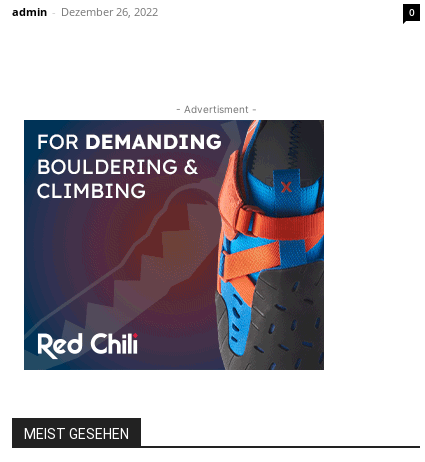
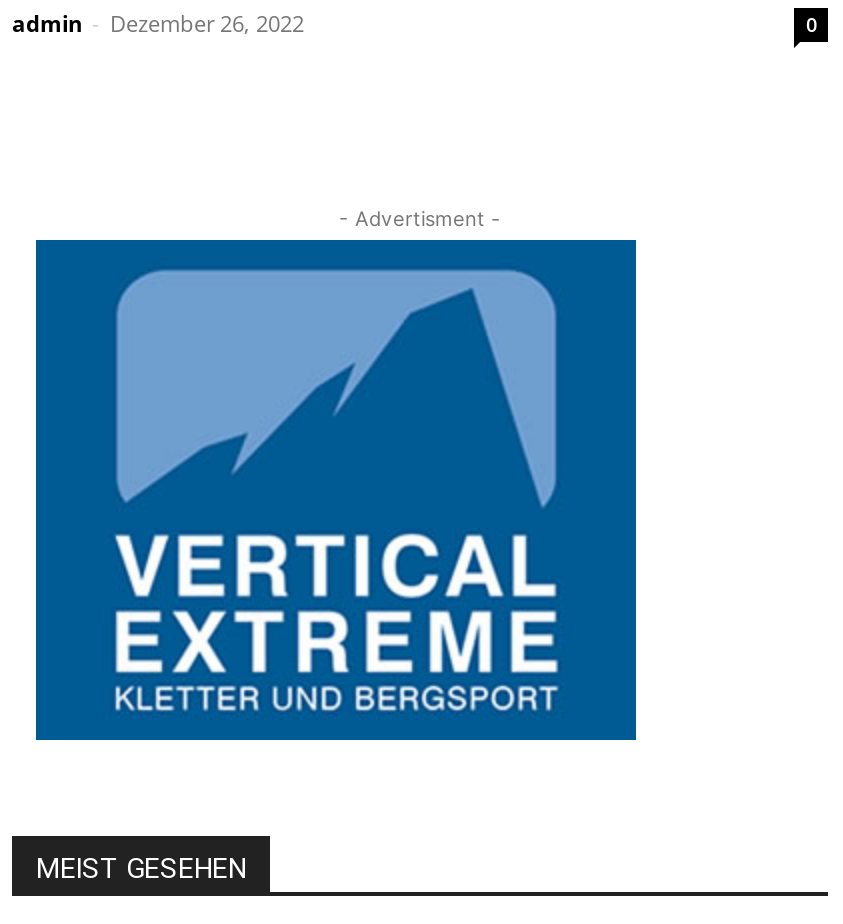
- [image]
+ [image]
